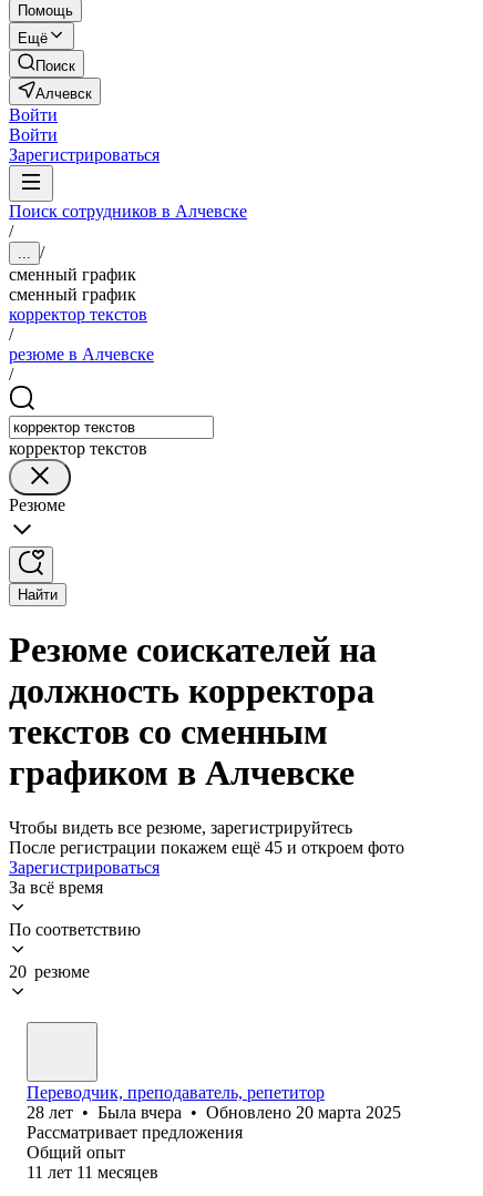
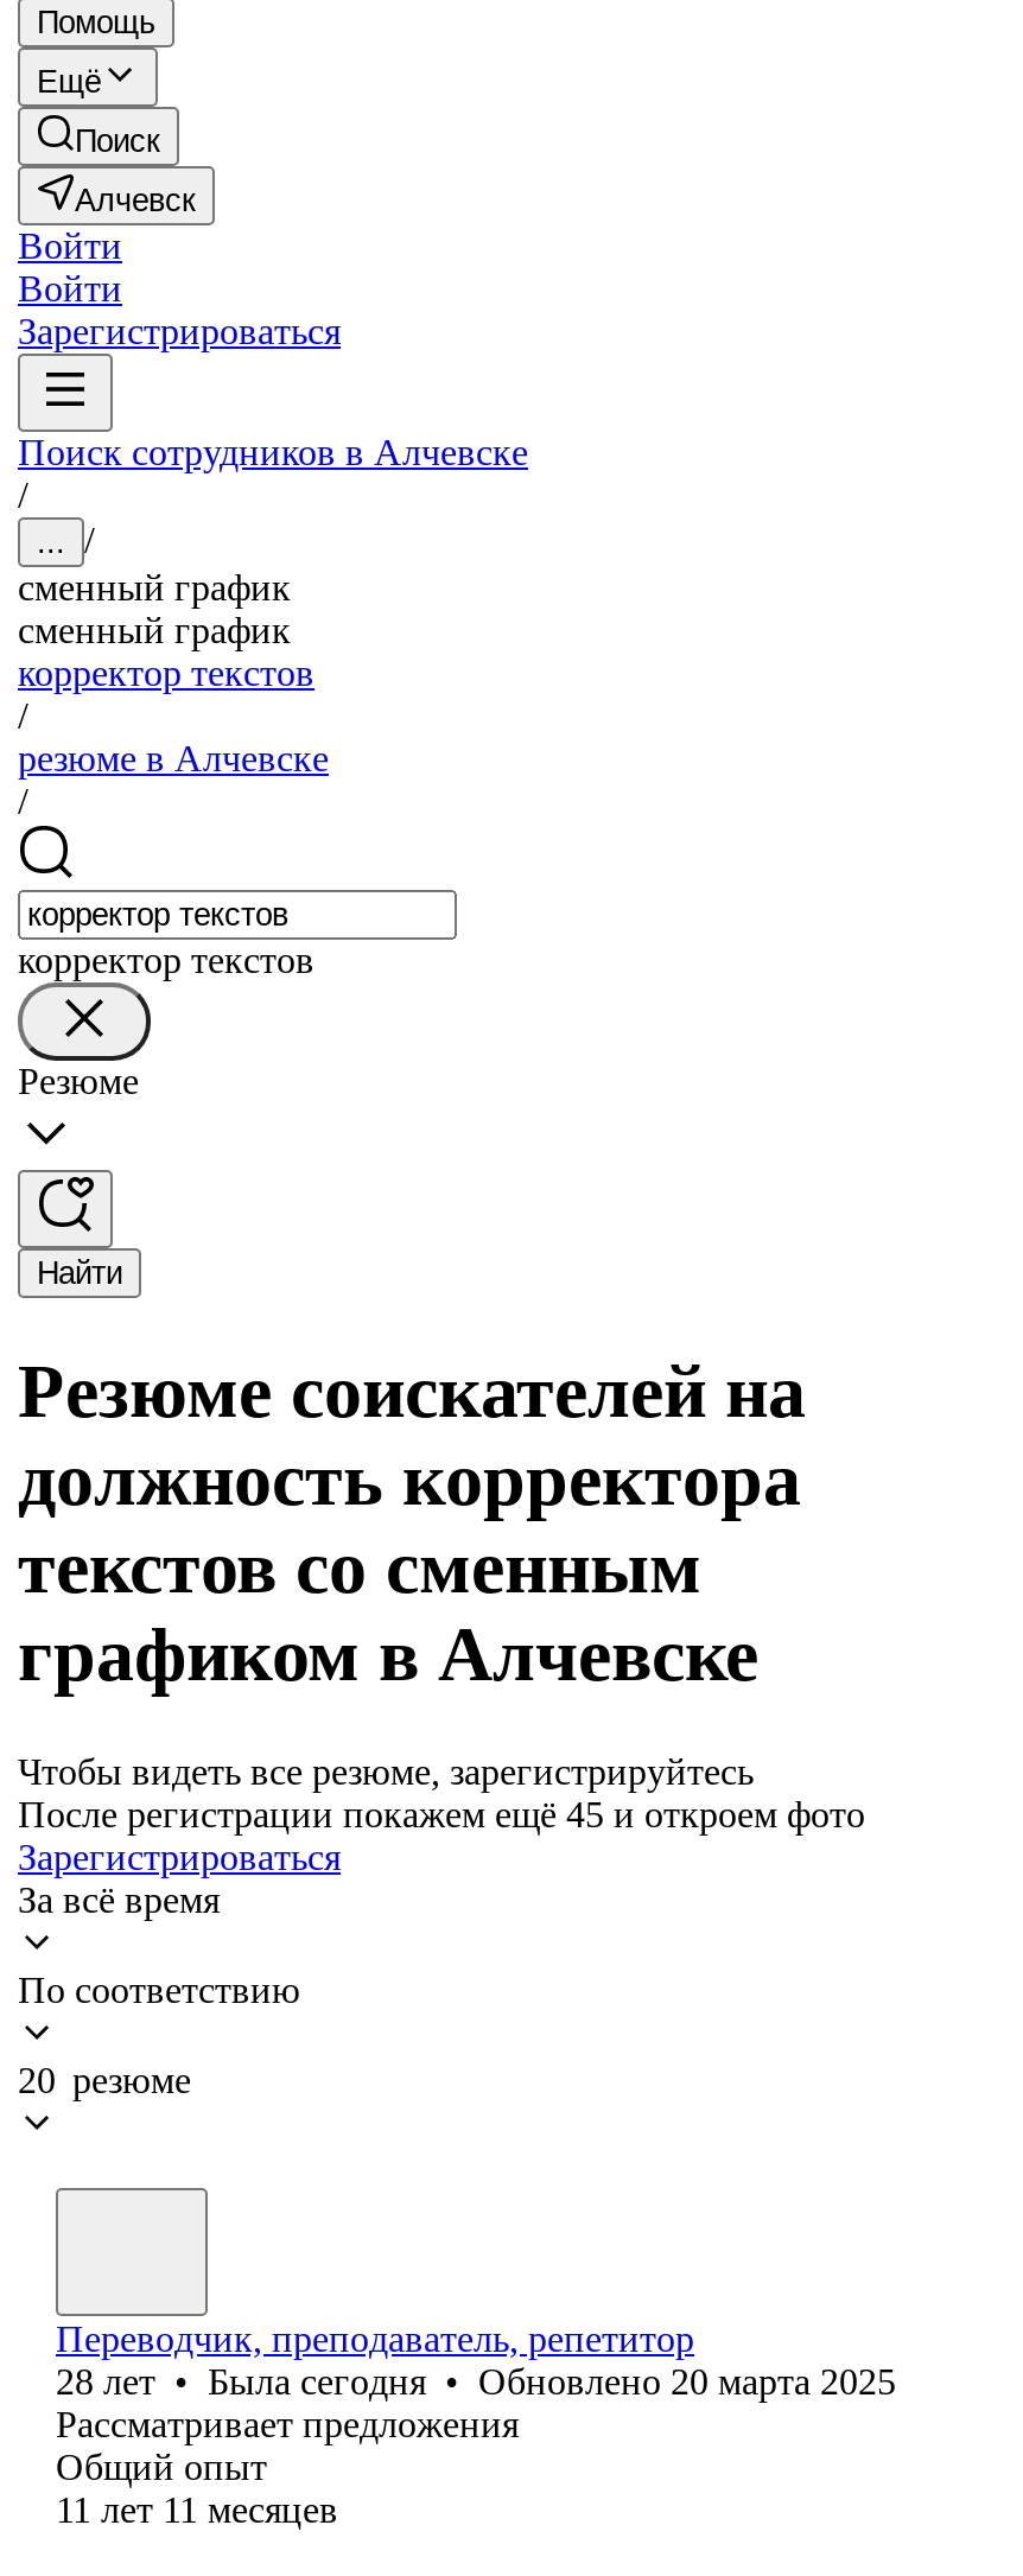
- 28 лет • Была вчера • Обновлено 20 марта 2025
+ 28 лет • Была сегодня • Обновлено 20 марта 2025
